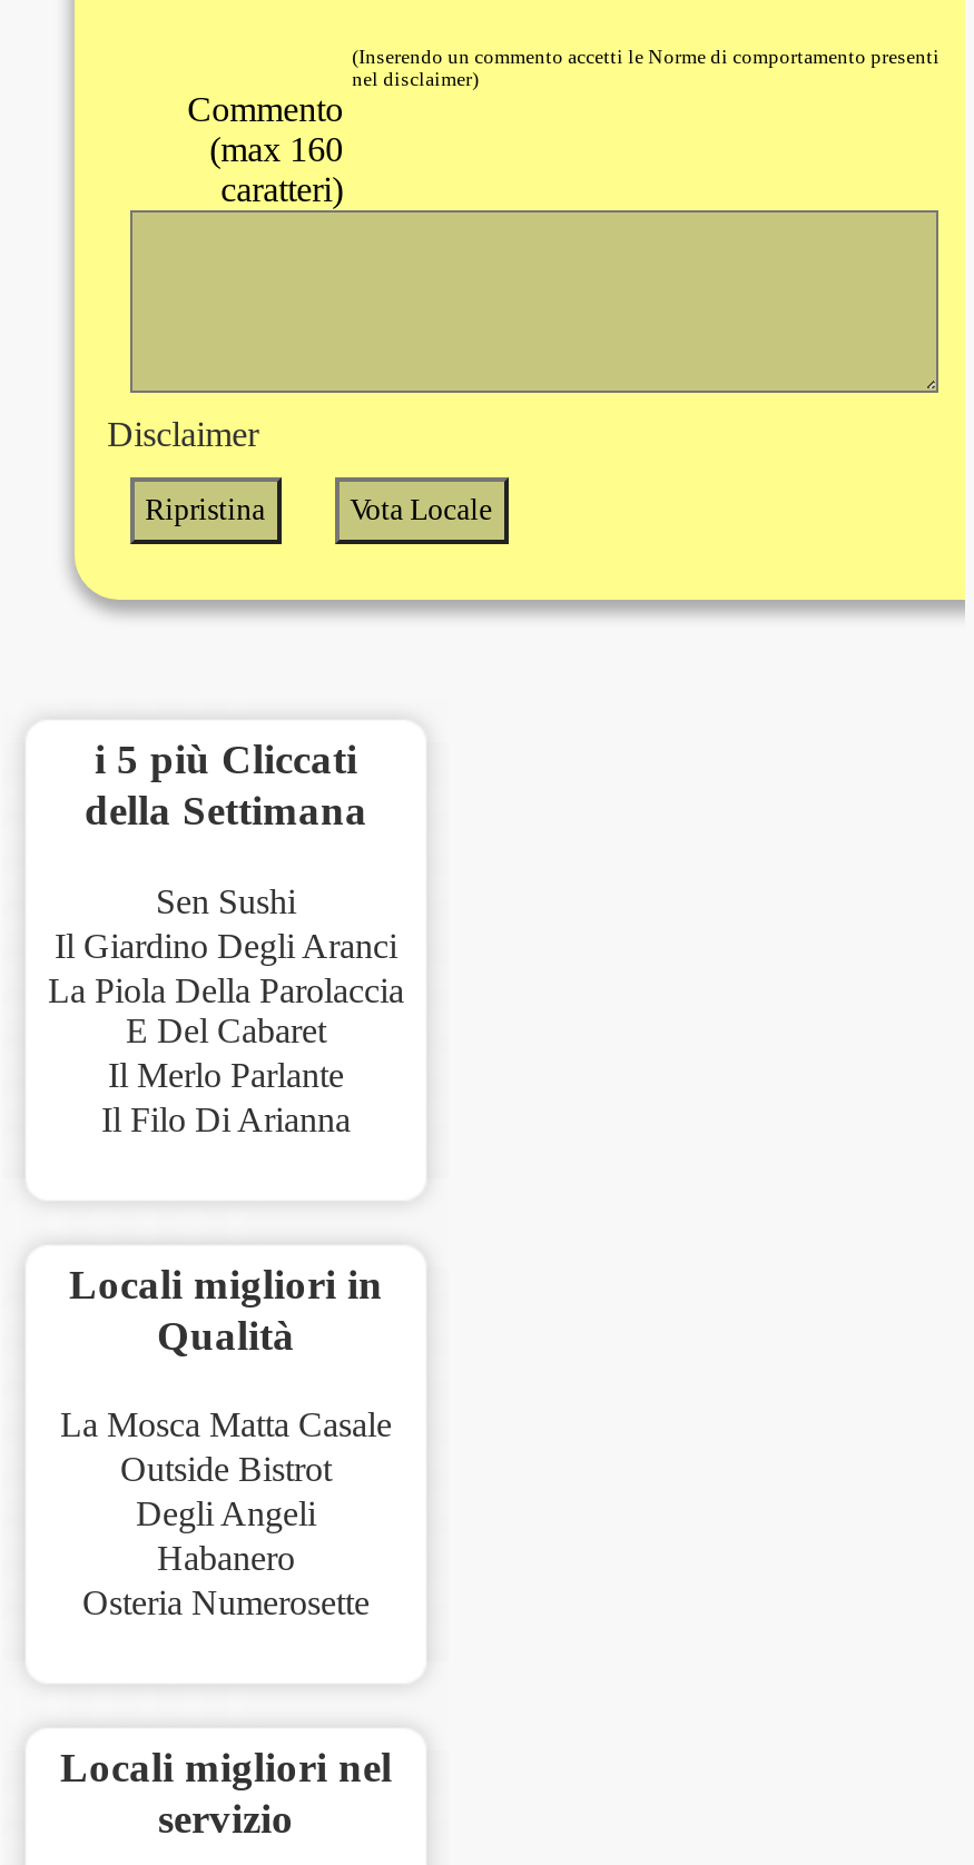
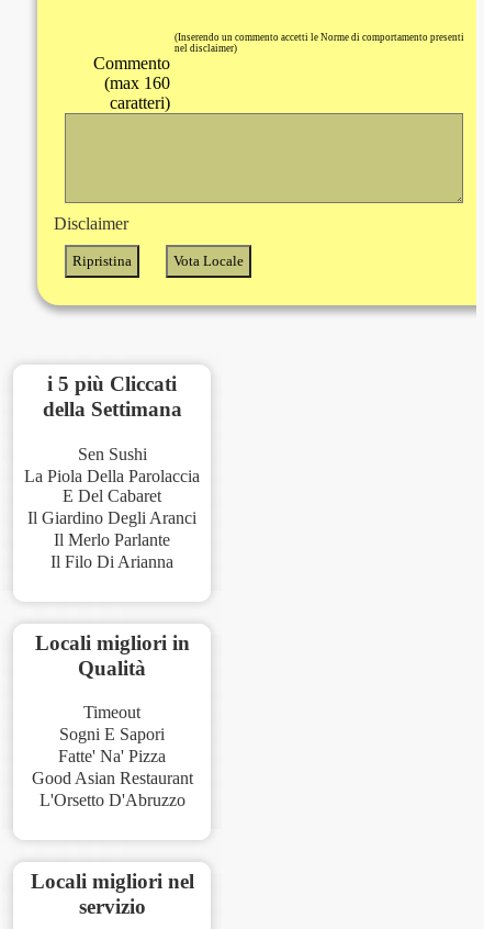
moved down: Il Giardino Degli Aranci

moved up: La Piola Della Parolaccia | E Del Cabaret

- La Mosca Matta Casale
- Outside Bistrot
- Degli Angeli
- Habanero
- Osteria Numerosette
+ Timeout
+ Sogni E Sapori
+ Fatte' Na' Pizza
+ Good Asian Restaurant
+ L'Orsetto D'Abruzzo
